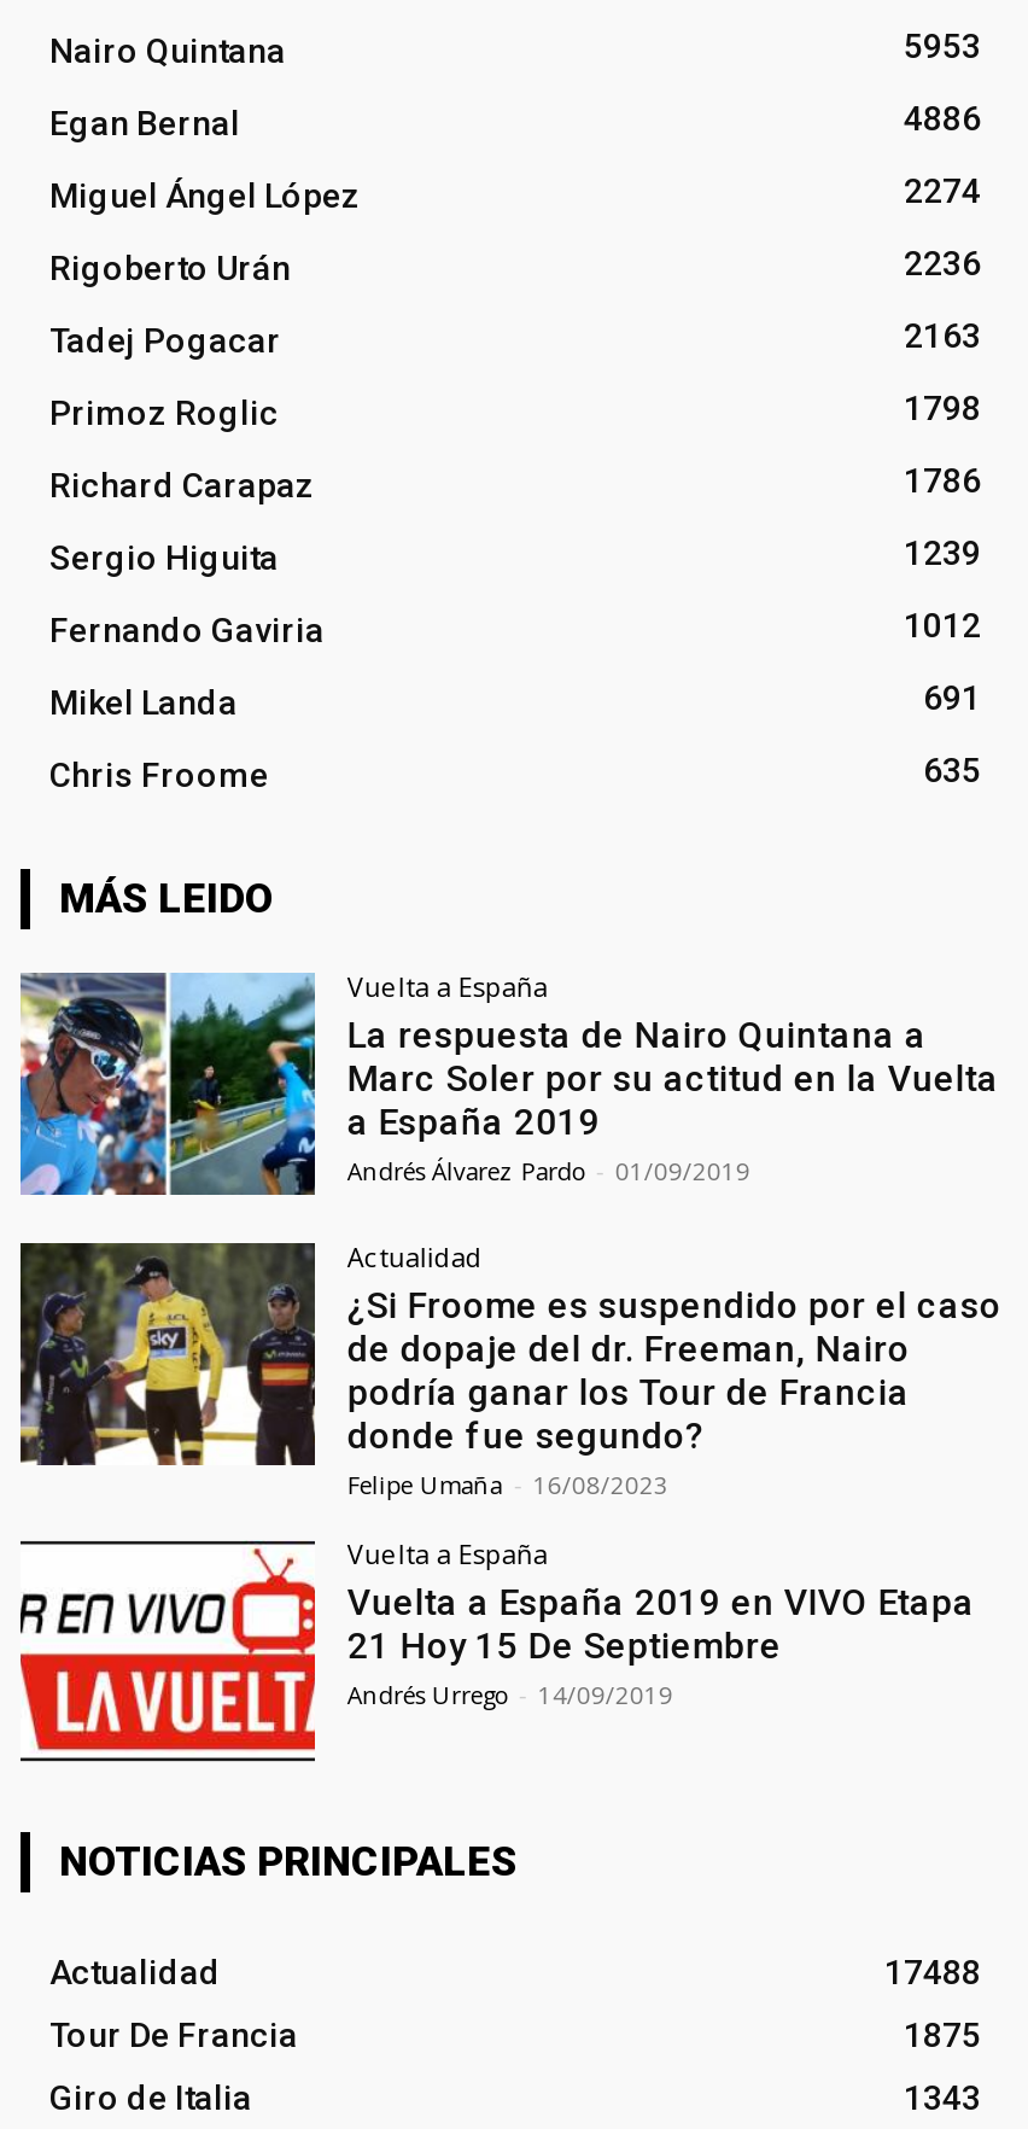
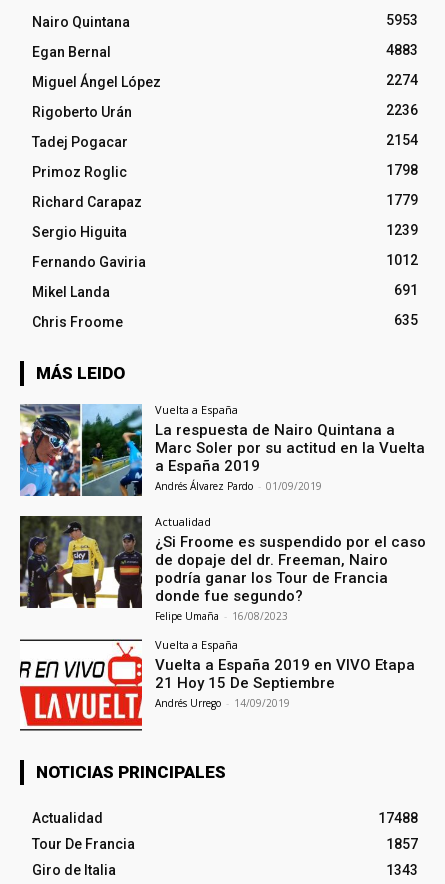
- 4886
+ 4883

- 2163
+ 2154

- 1786
+ 1779

- 1875
+ 1857
